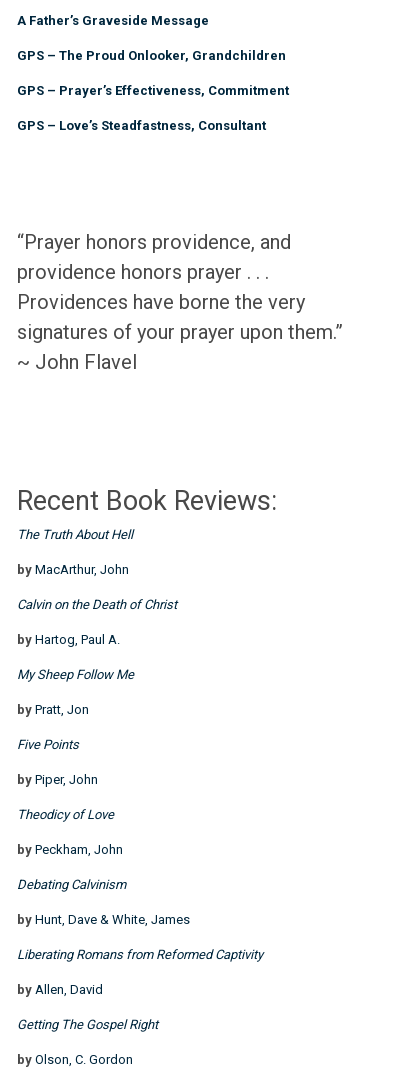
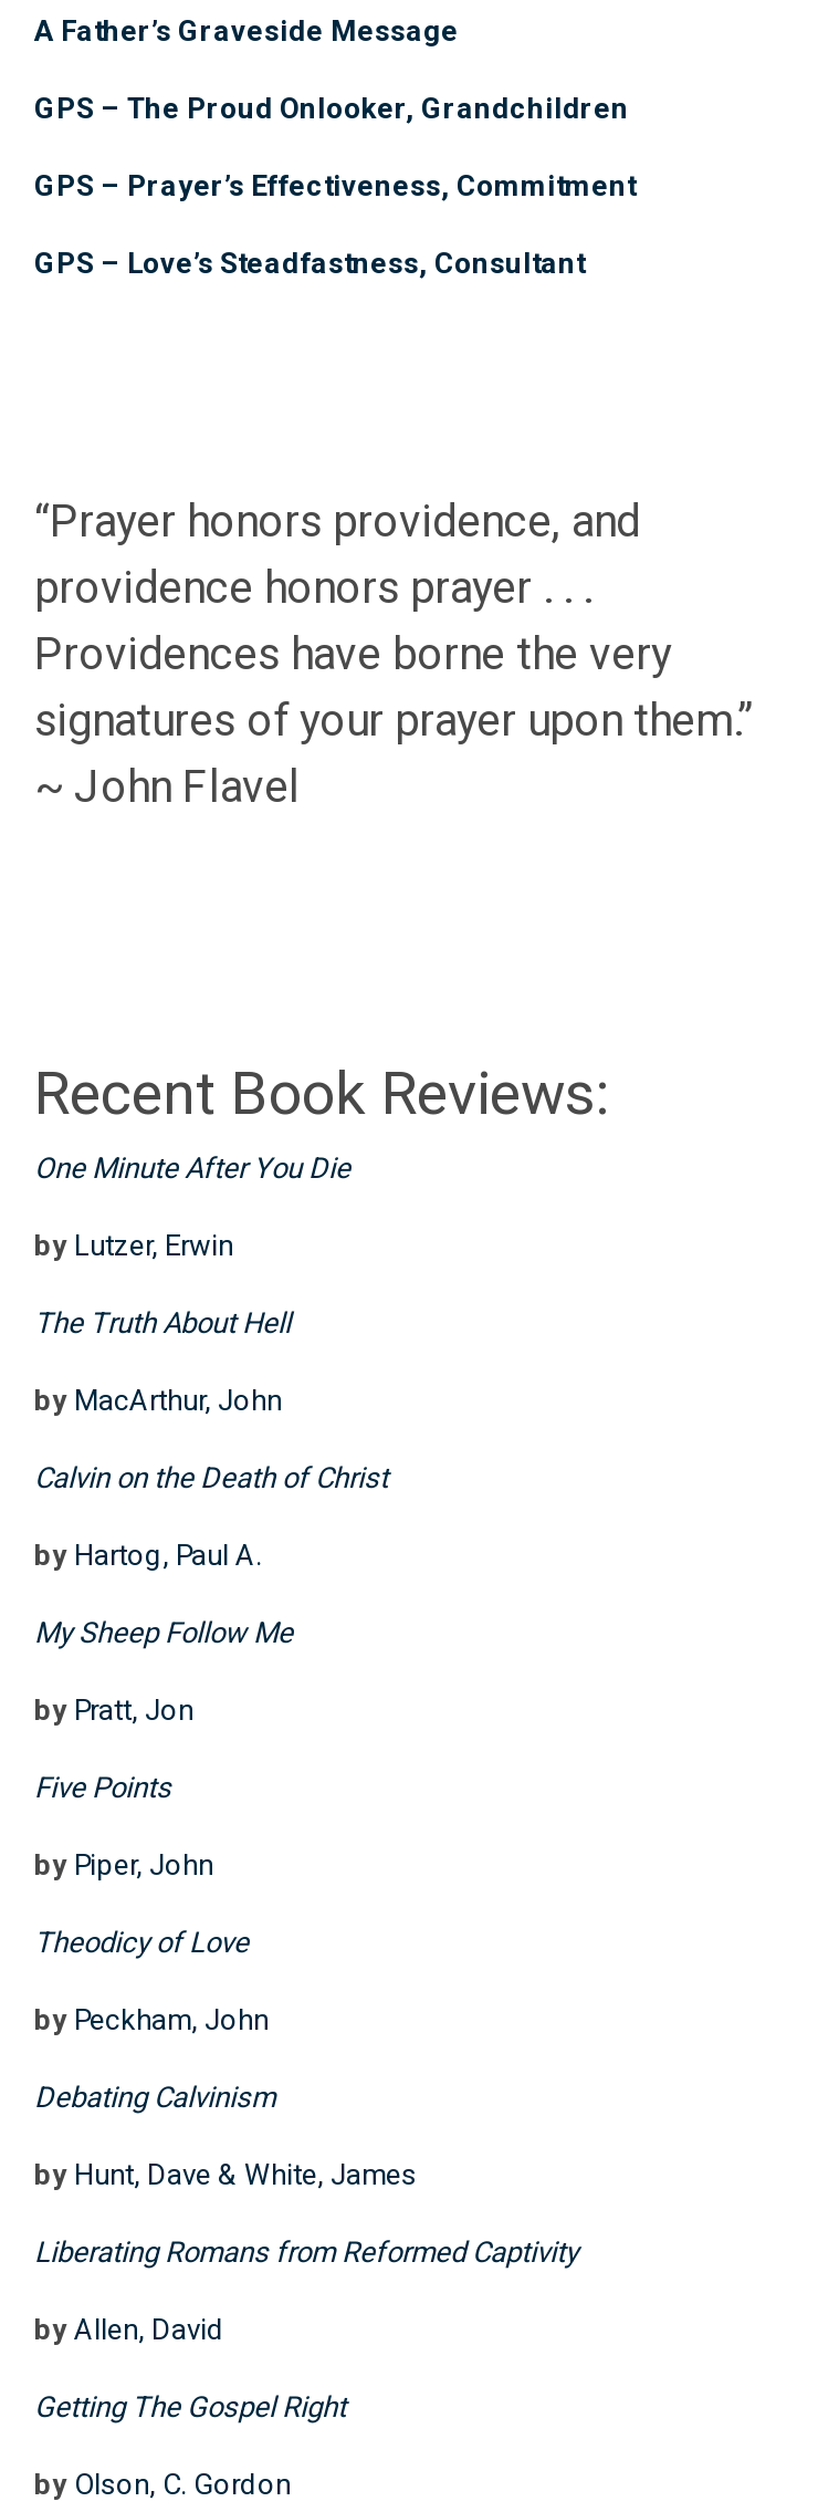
+ One Minute After You Die
+ by Lutzer, Erwin
